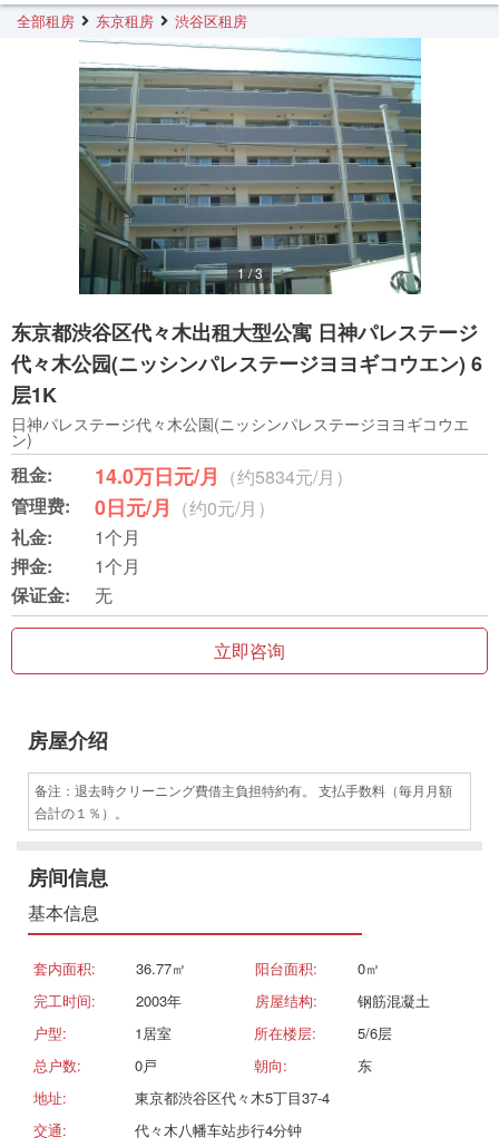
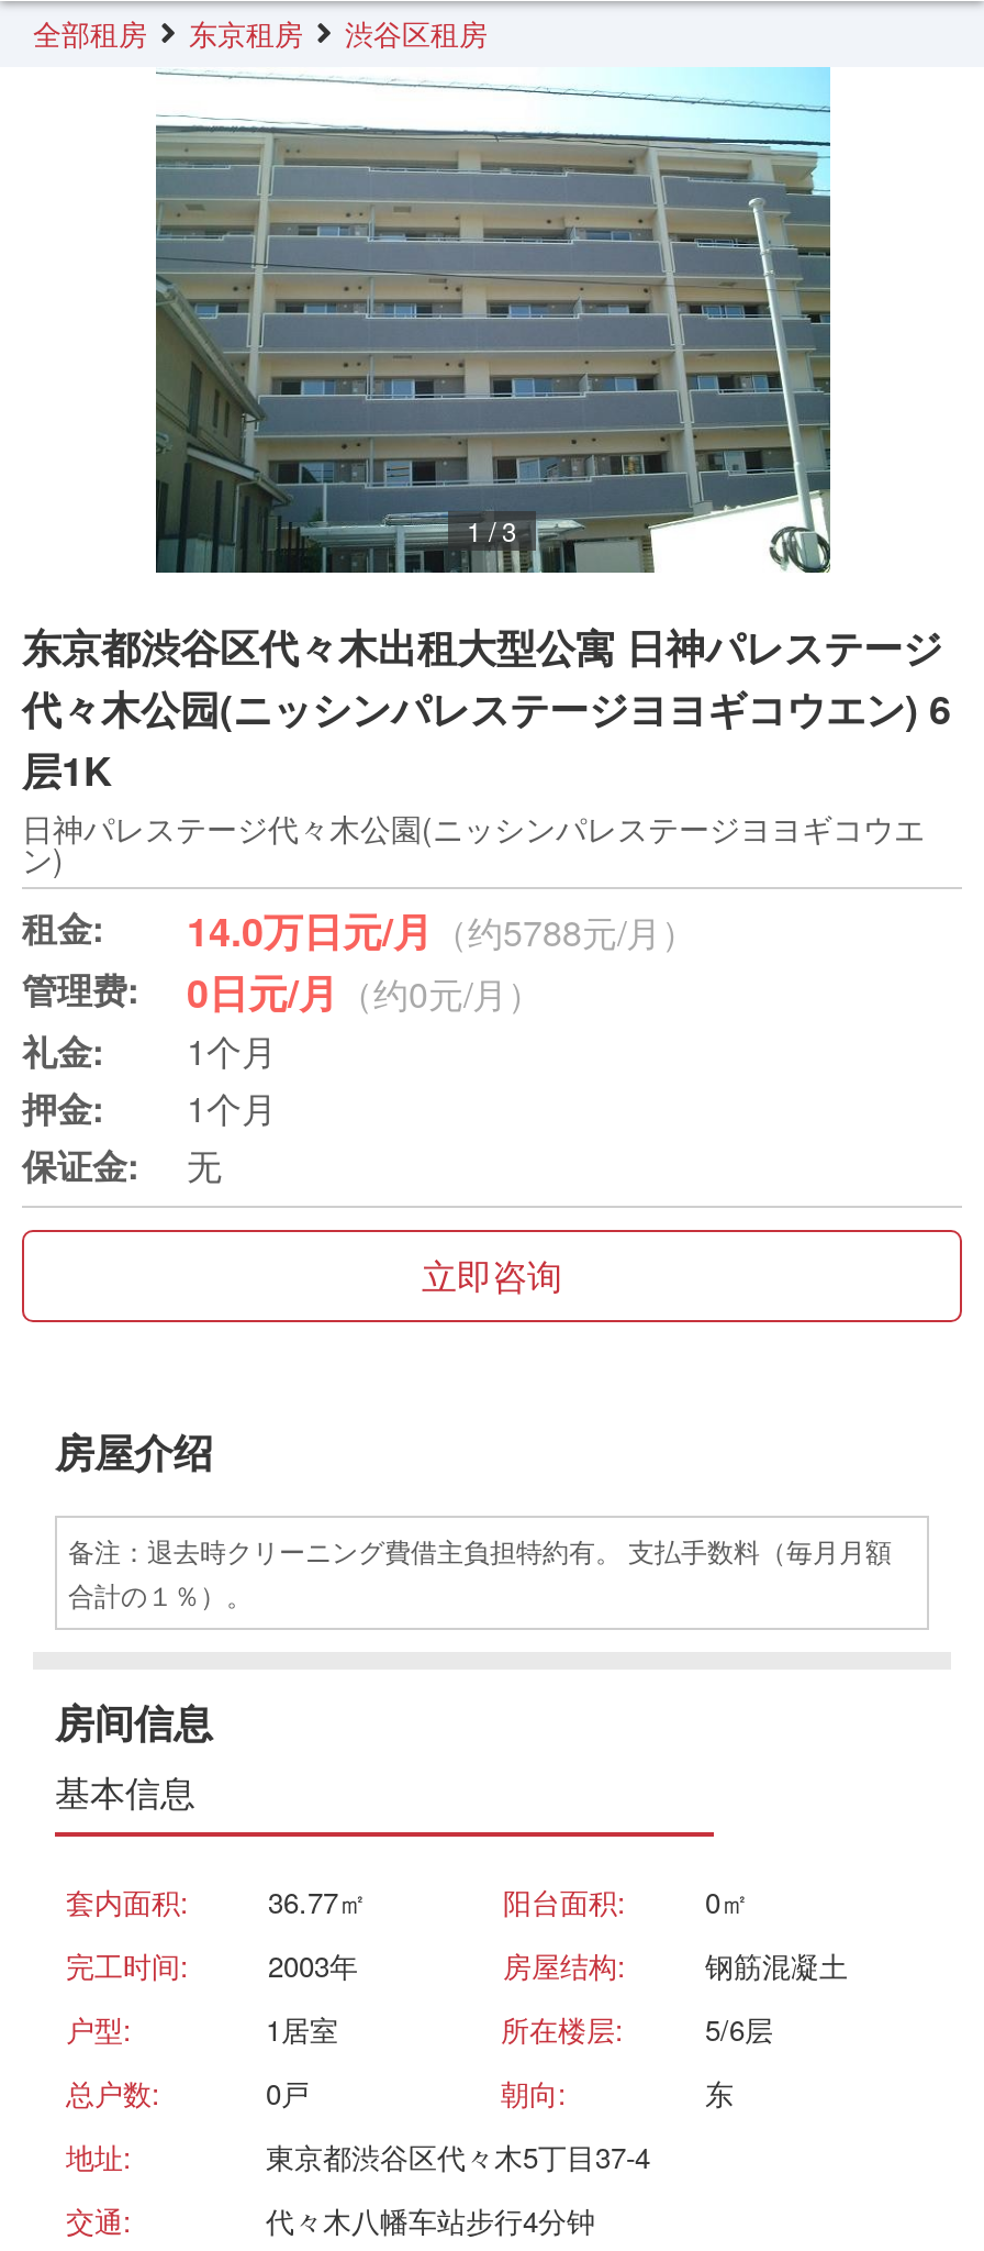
- 14.0万日元/月（约5834元/月）
+ 14.0万日元/月（约5788元/月）
